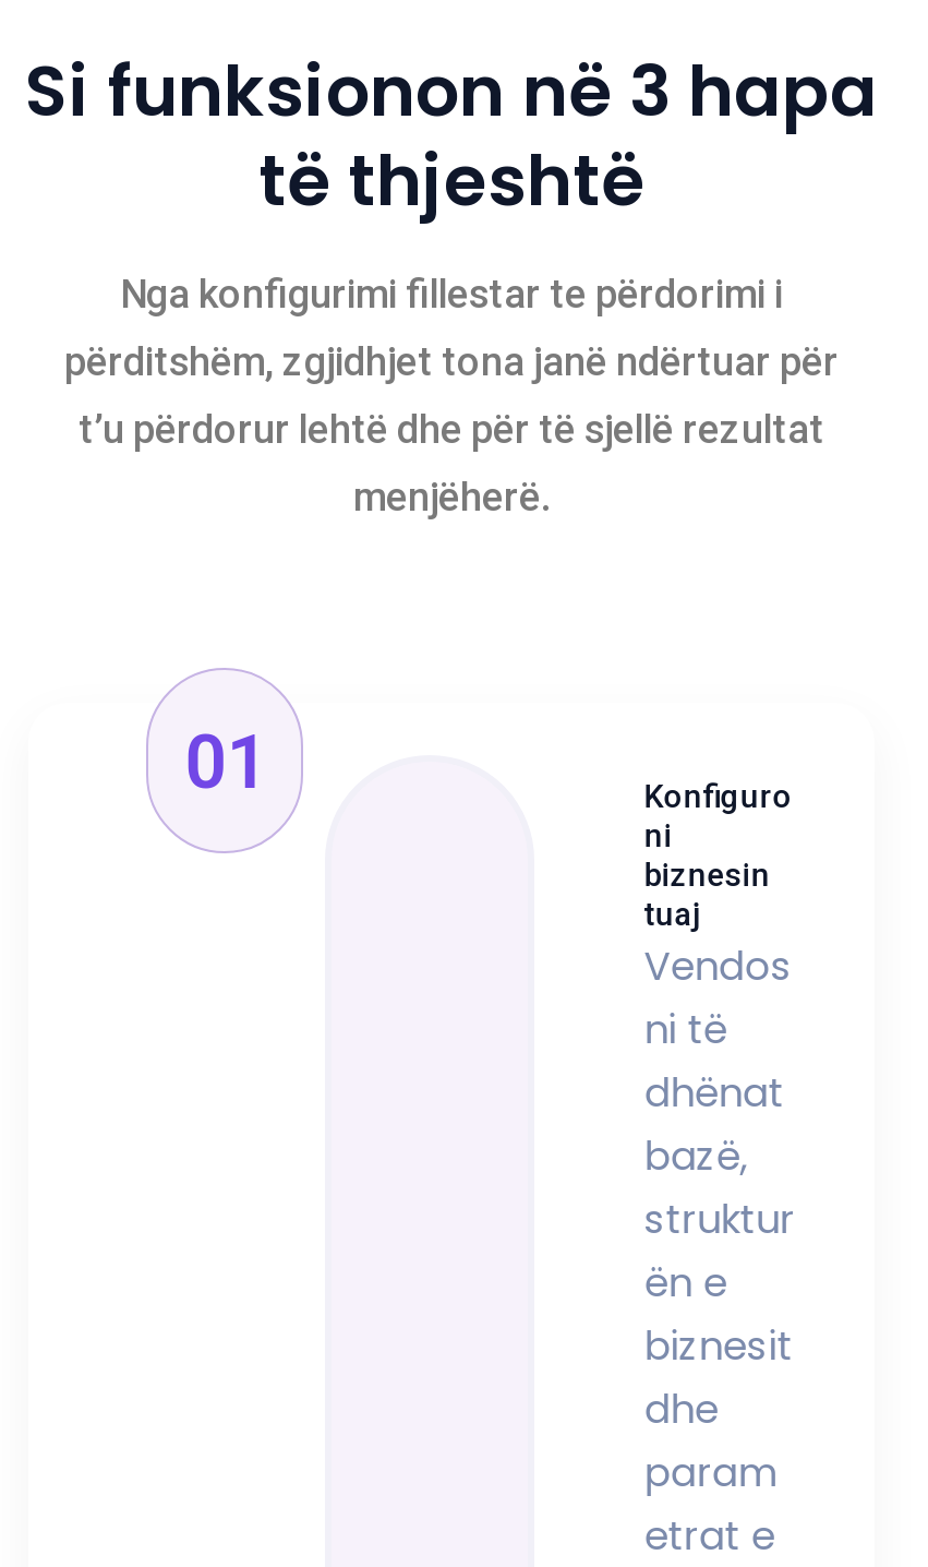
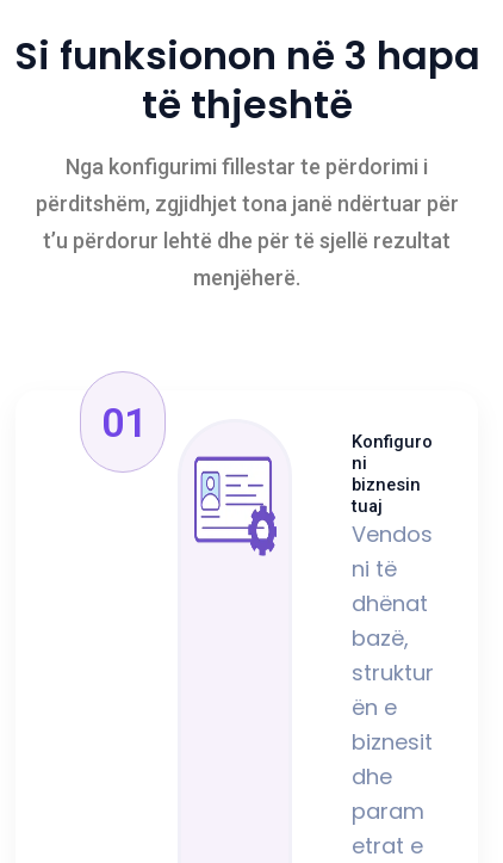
+ [image]
